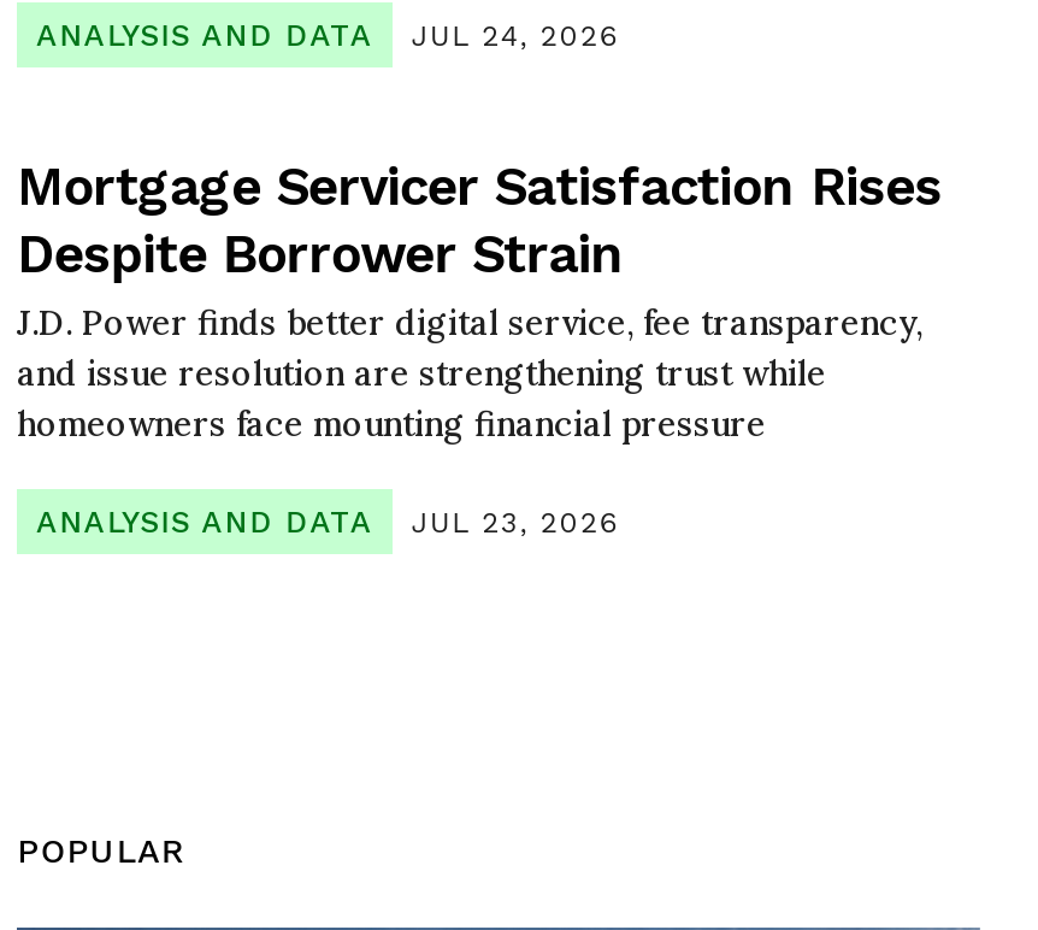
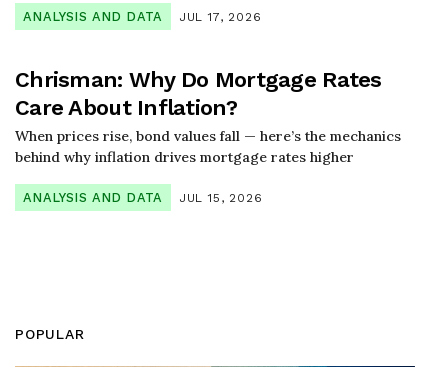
- ANALYSIS AND DATA JUL 24, 2026
+ ANALYSIS AND DATA JUL 17, 2026

- Mortgage Servicer Satisfaction Rises
- Despite Borrower Strain
- J.D. Power finds better digital service, fee transparency,
- and issue resolution are strengthening trust while
- homeowners face mounting financial pressure
+ Chrisman: Why Do Mortgage Rates
+ Care About Inflation?
+ When prices rise, bond values fall — here’s the mechanics
+ behind why inflation drives mortgage rates higher

- ANALYSIS AND DATA JUL 23, 2026
+ ANALYSIS AND DATA JUL 15, 2026
